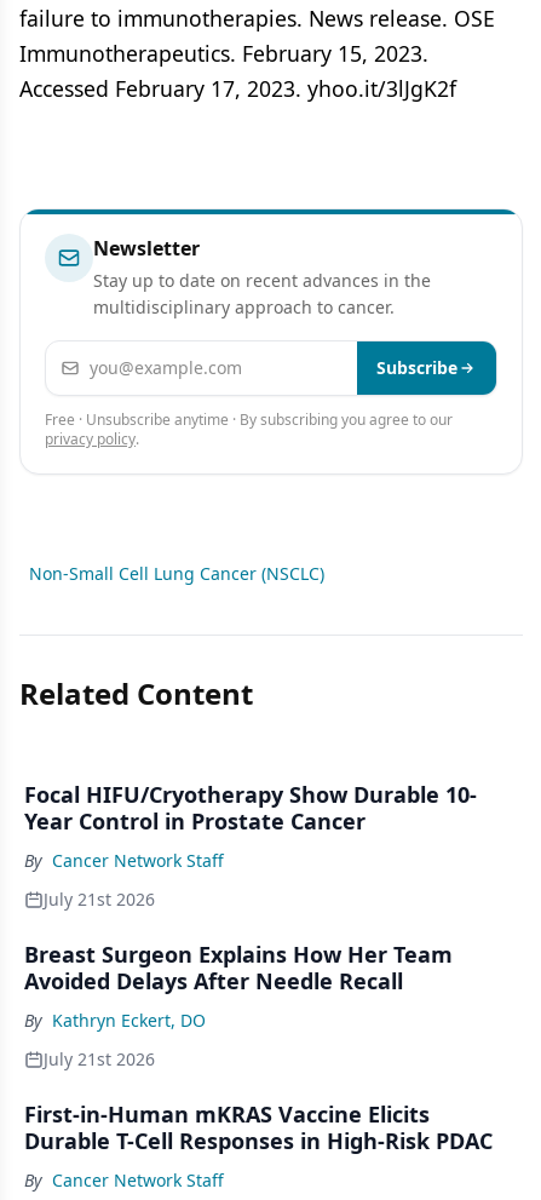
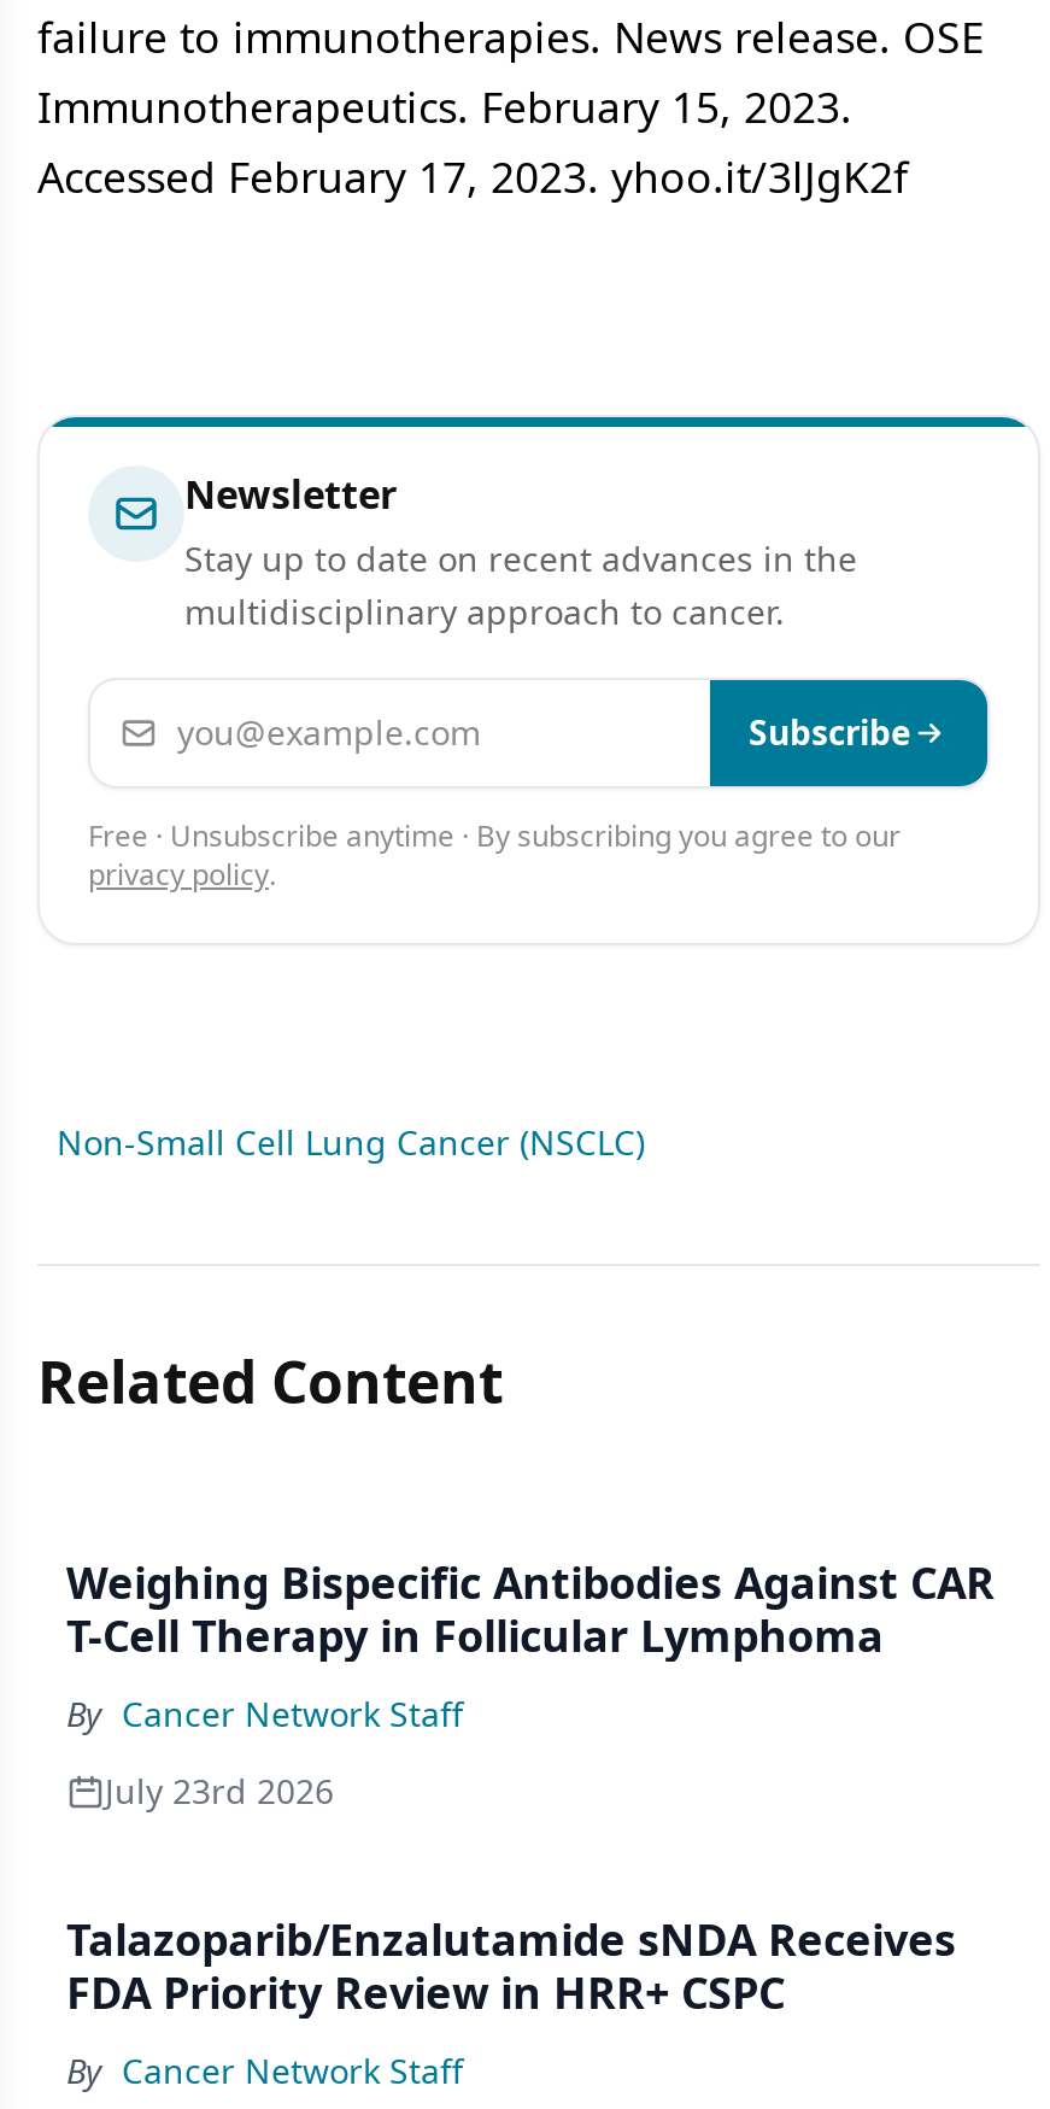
- Focal HIFU/Cryotherapy Show Durable 10-
- Year Control in Prostate Cancer
+ Weighing Bispecific Antibodies Against CAR
+ T-Cell Therapy in Follicular Lymphoma

- July 21st 2026
- Breast Surgeon Explains How Her Team
- Avoided Delays After Needle Recall
- By Kathryn Eckert, DO
- July 21st 2026
- First-in-Human mKRAS Vaccine Elicits
- Durable T-Cell Responses in High-Risk PDAC
+ July 23rd 2026
+ Talazoparib/Enzalutamide sNDA Receives
+ FDA Priority Review in HRR+ CSPC
